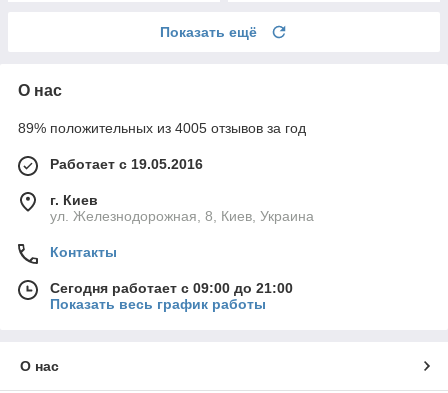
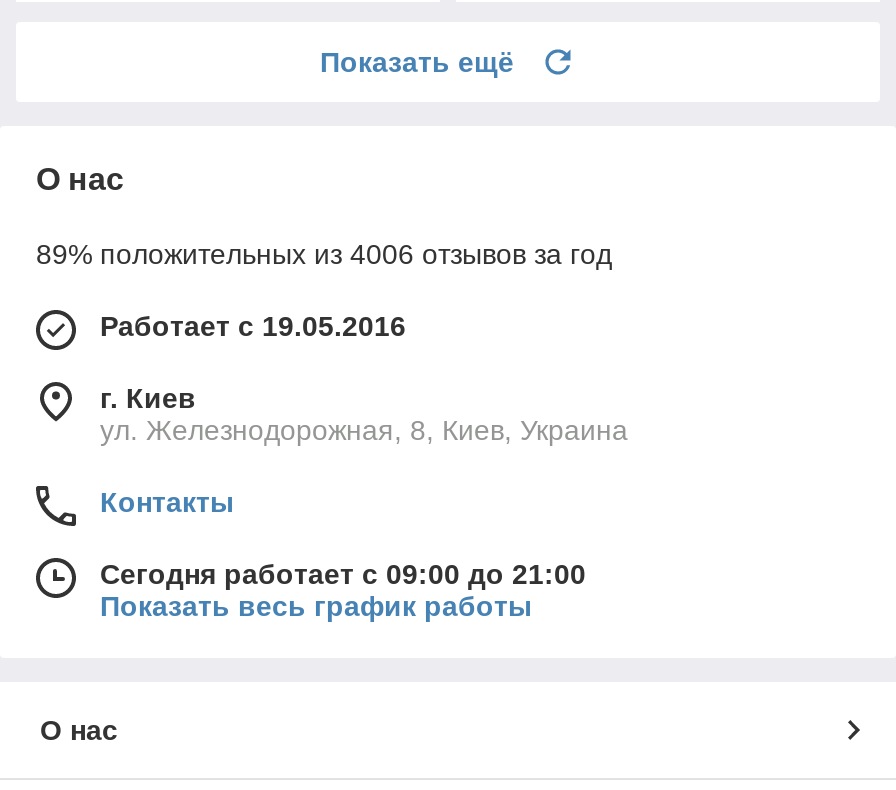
- 89% положительных из 4005 отзывов за год
+ 89% положительных из 4006 отзывов за год
